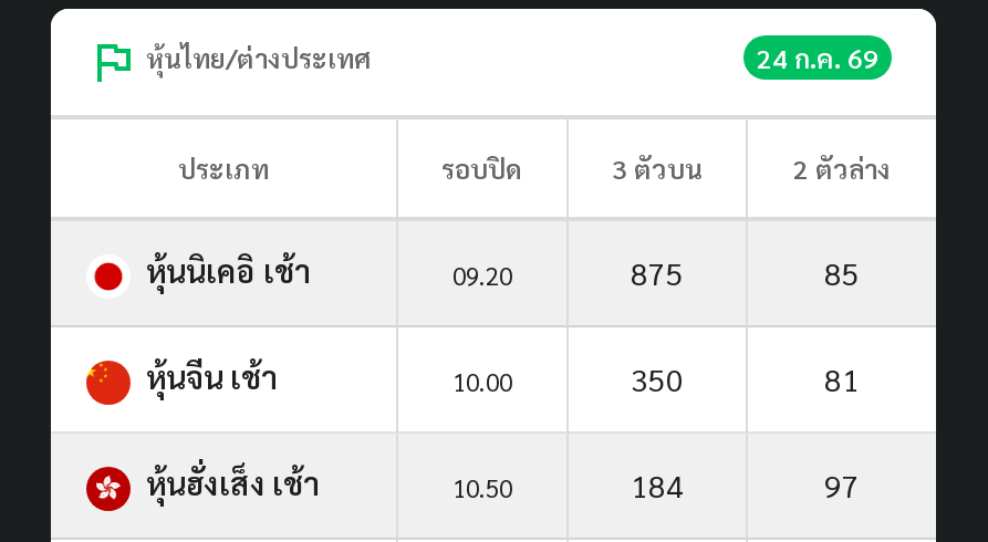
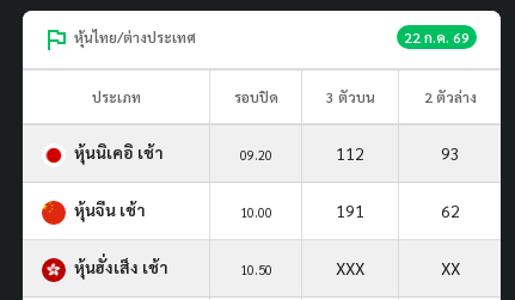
- 24 ก.ค. 69
+ 22 ก.ค. 69

- 875
+ 112

- 85
+ 93

- 350
+ 191

- 81
+ 62

- 184
- 97
+ XXX
+ XX
